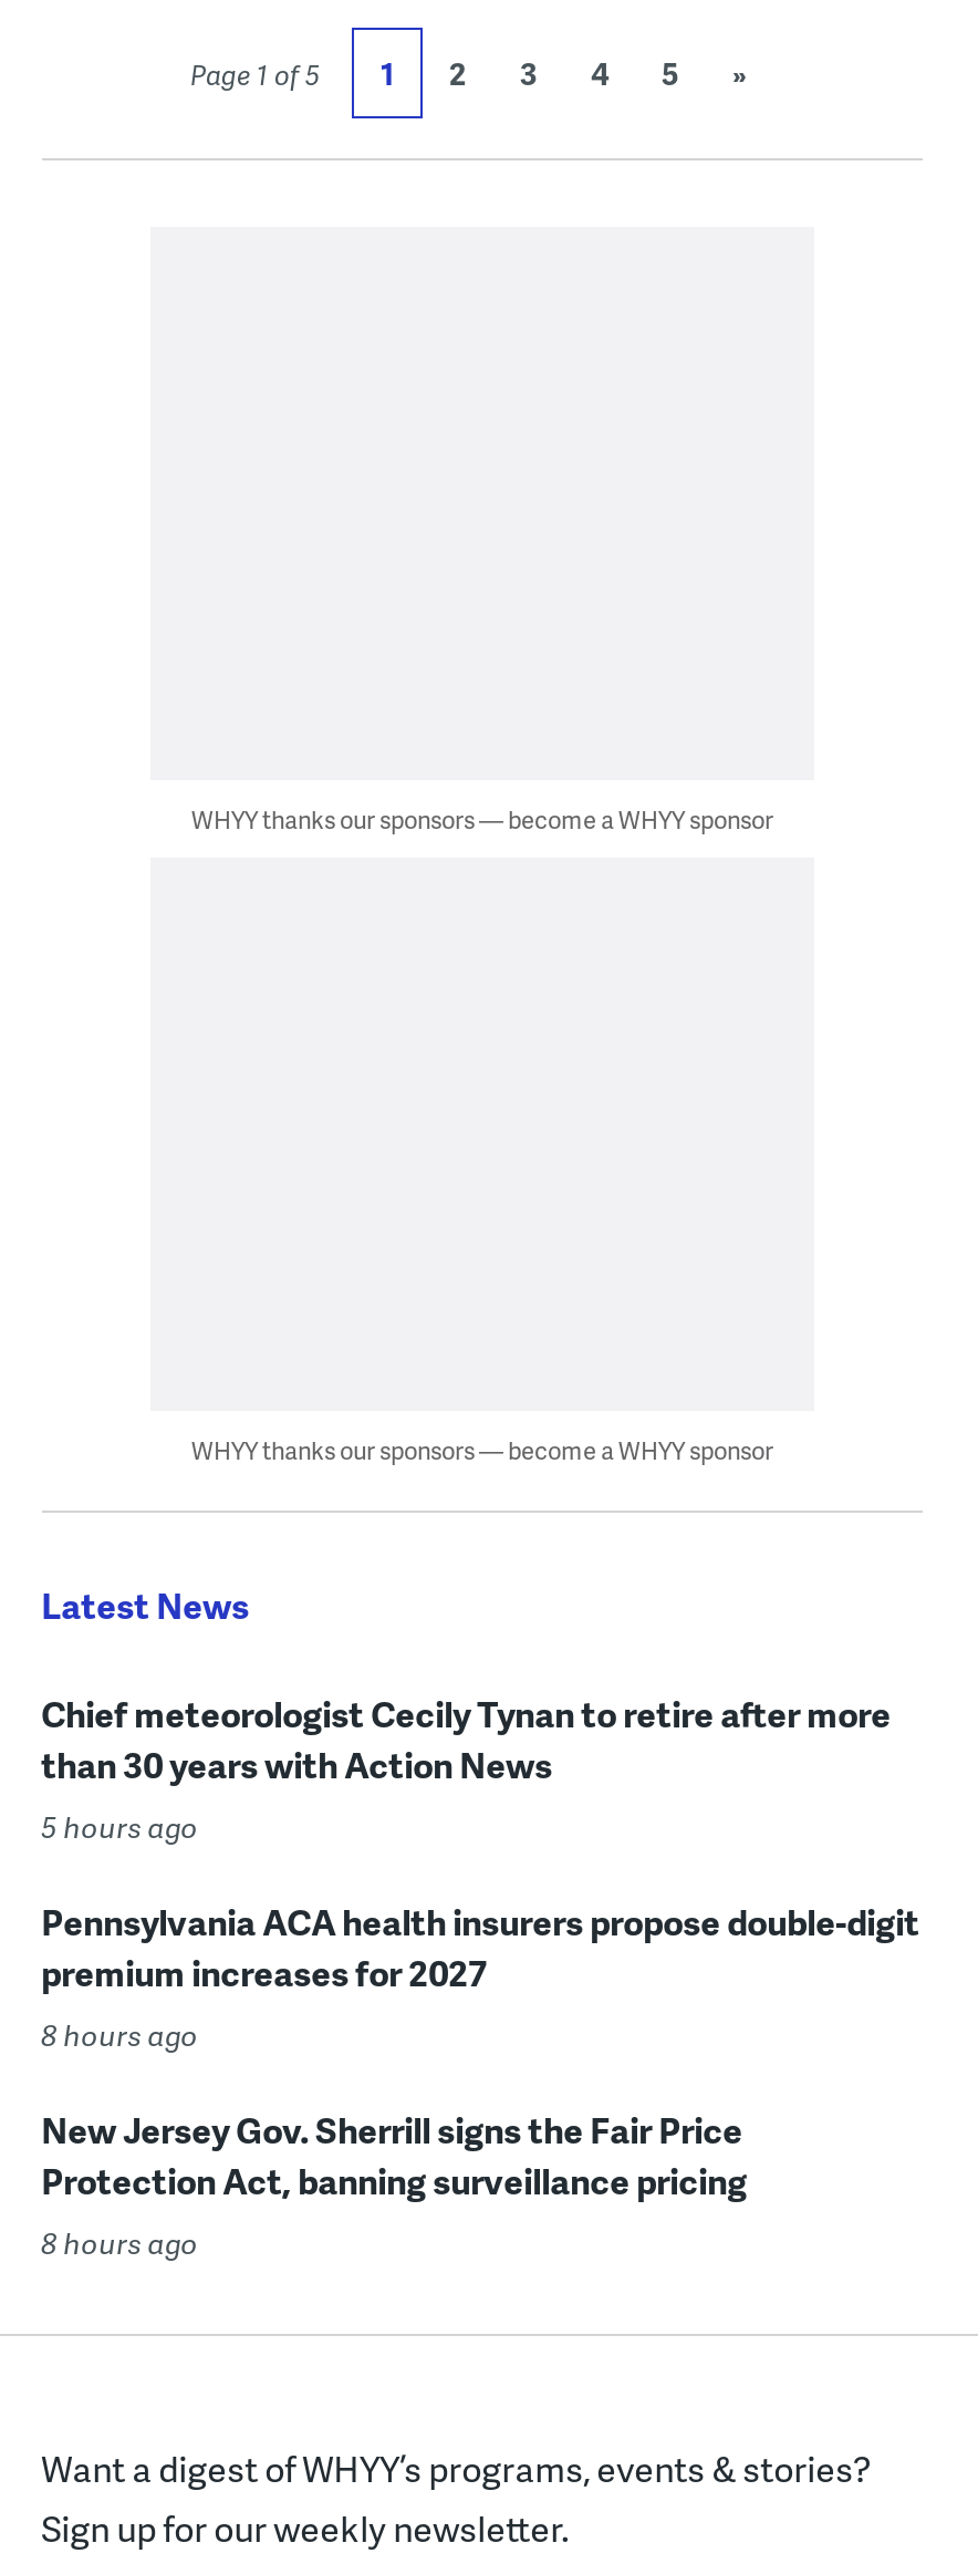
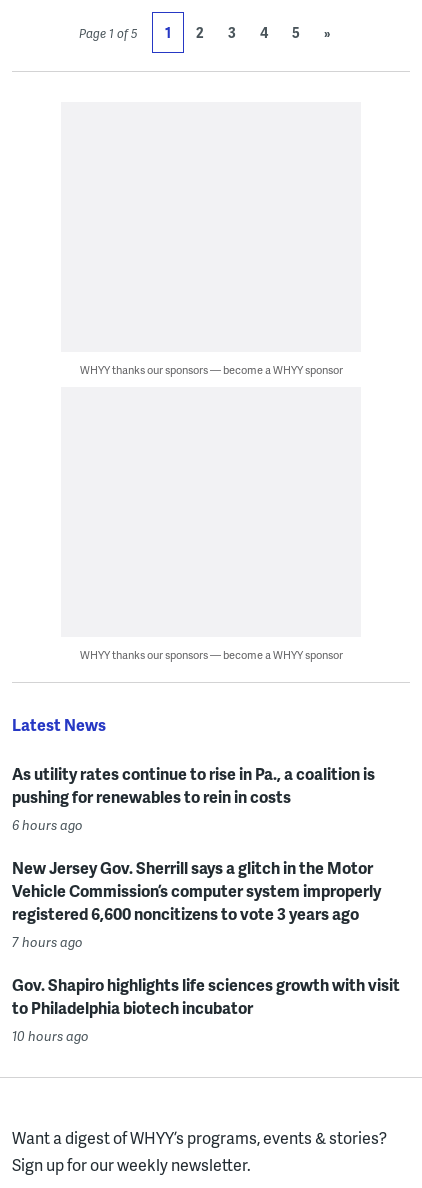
- Chief meteorologist Cecily Tynan to retire after more
- than 30 years with Action News
- 5 hours ago
+ As utility rates continue to rise in Pa., a coalition is
+ pushing for renewables to rein in costs
+ 6 hours ago

- Pennsylvania ACA health insurers propose double-digit
- premium increases for 2027
- 8 hours ago
+ New Jersey Gov. Sherrill says a glitch in the Motor
+ Vehicle Commission’s computer system improperly
+ registered 6,600 noncitizens to vote 3 years ago
+ 7 hours ago

- New Jersey Gov. Sherrill signs the Fair Price
- Protection Act, banning surveillance pricing
- 8 hours ago
+ Gov. Shapiro highlights life sciences growth with visit
+ to Philadelphia biotech incubator
+ 10 hours ago
